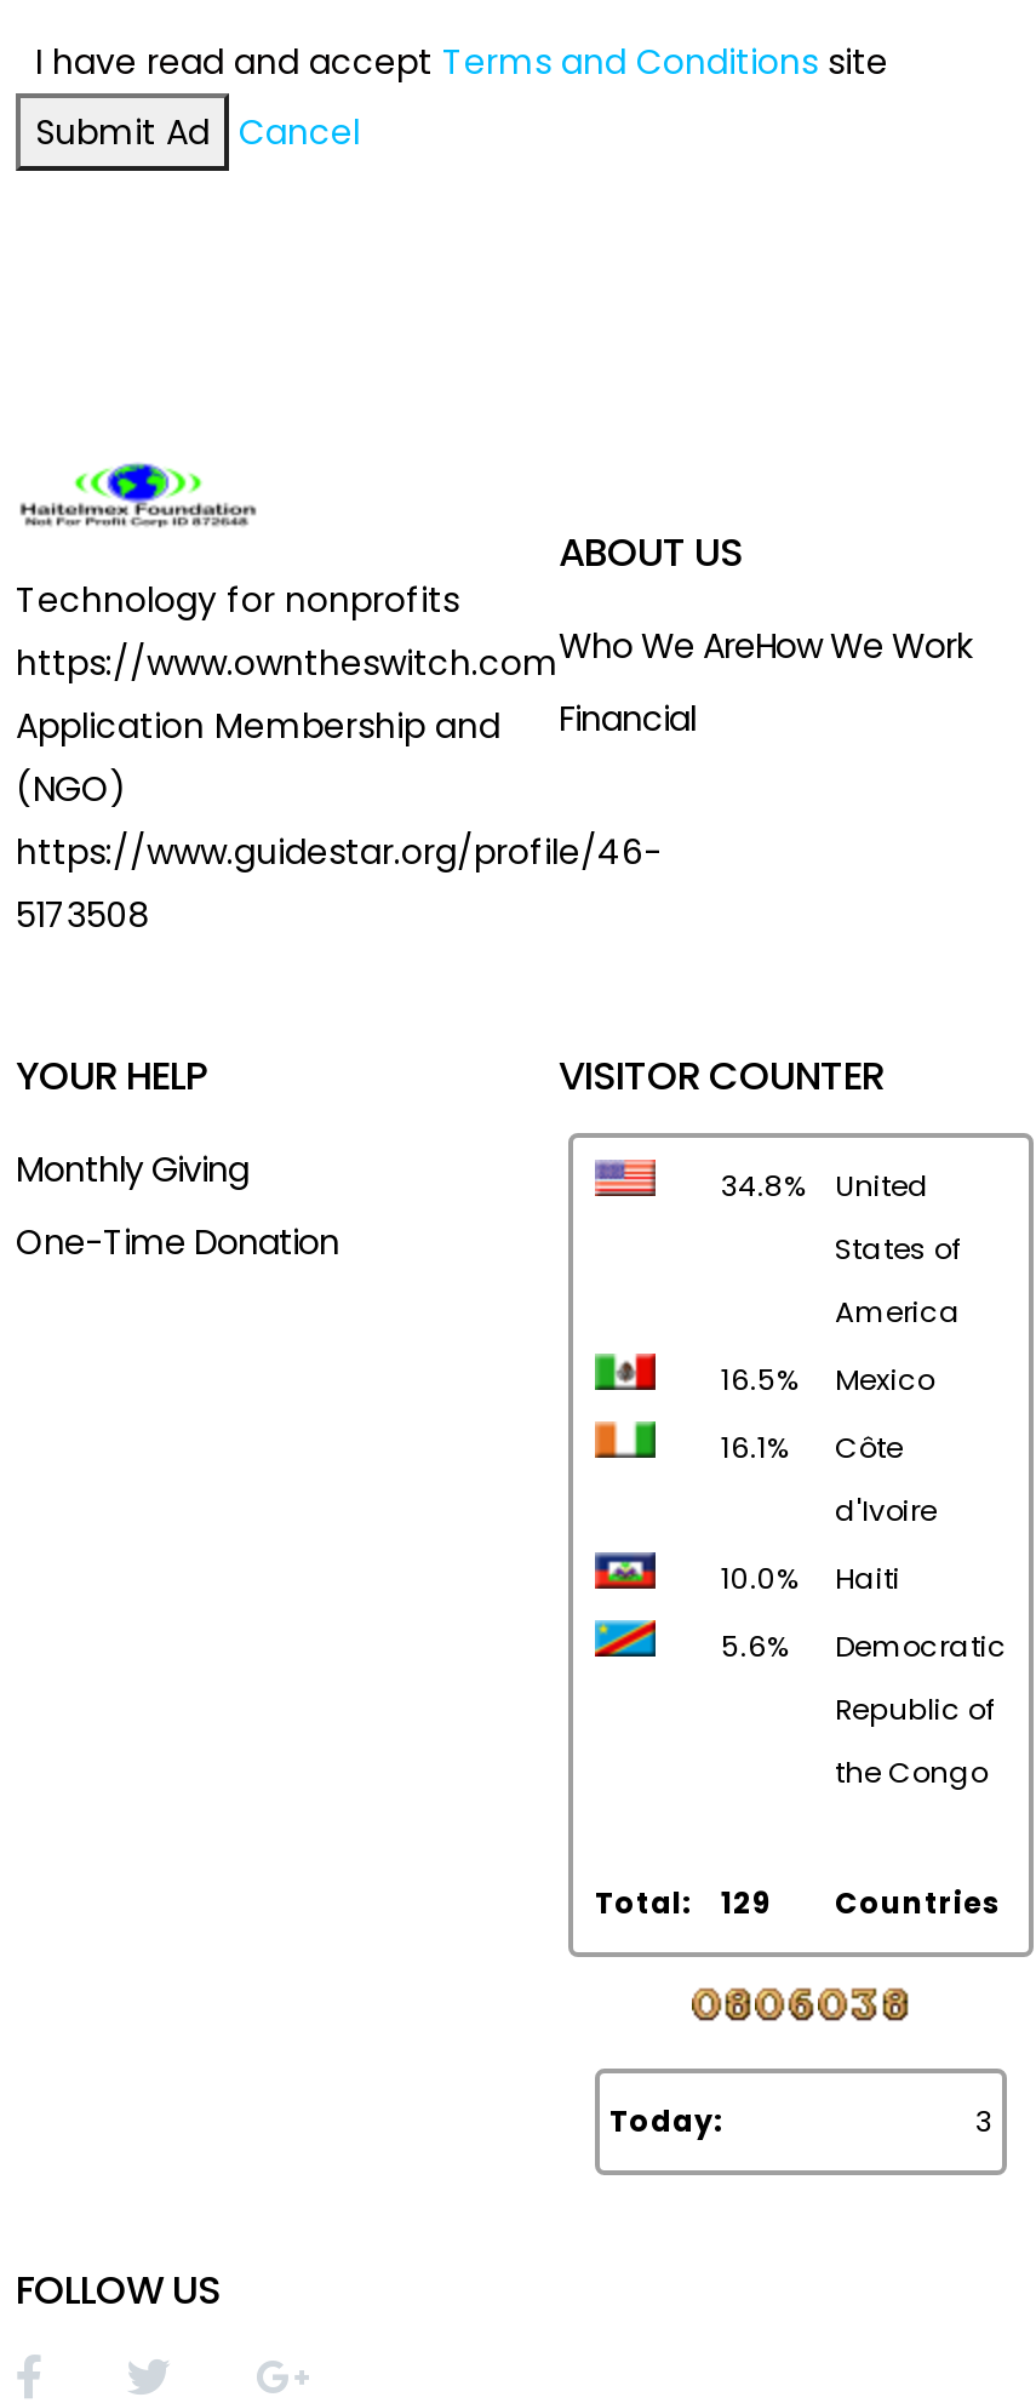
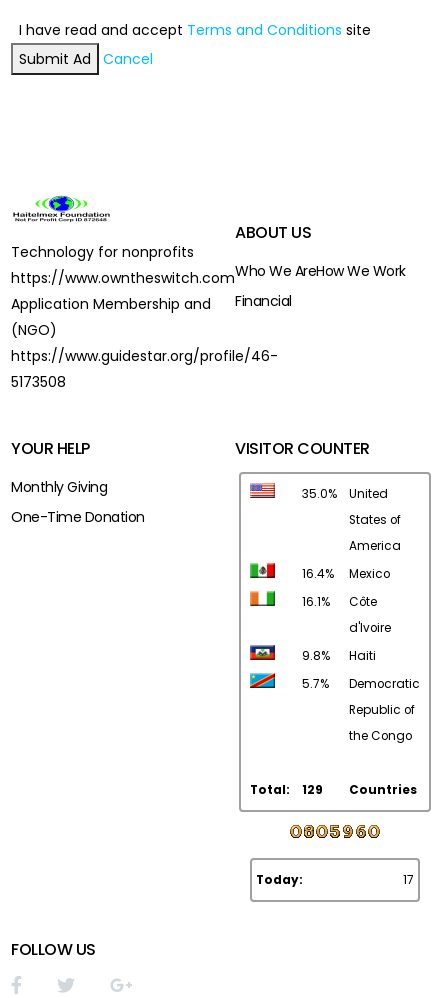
- 34.8% United
+ 35.0% United

- 16.5% Mexico
+ 16.4% Mexico

- 10.0% Haiti
+ 9.8% Haiti

- 5.6% Democratic
+ 5.7% Democratic

- 3
+ 17
